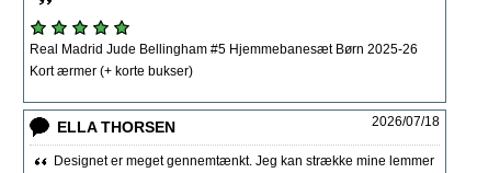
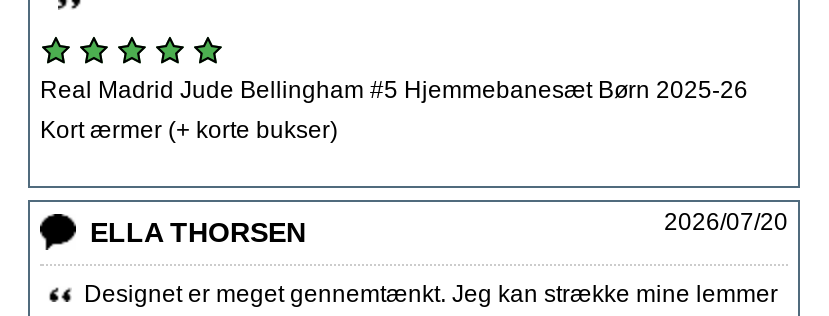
- 2026/07/18
+ 2026/07/20
